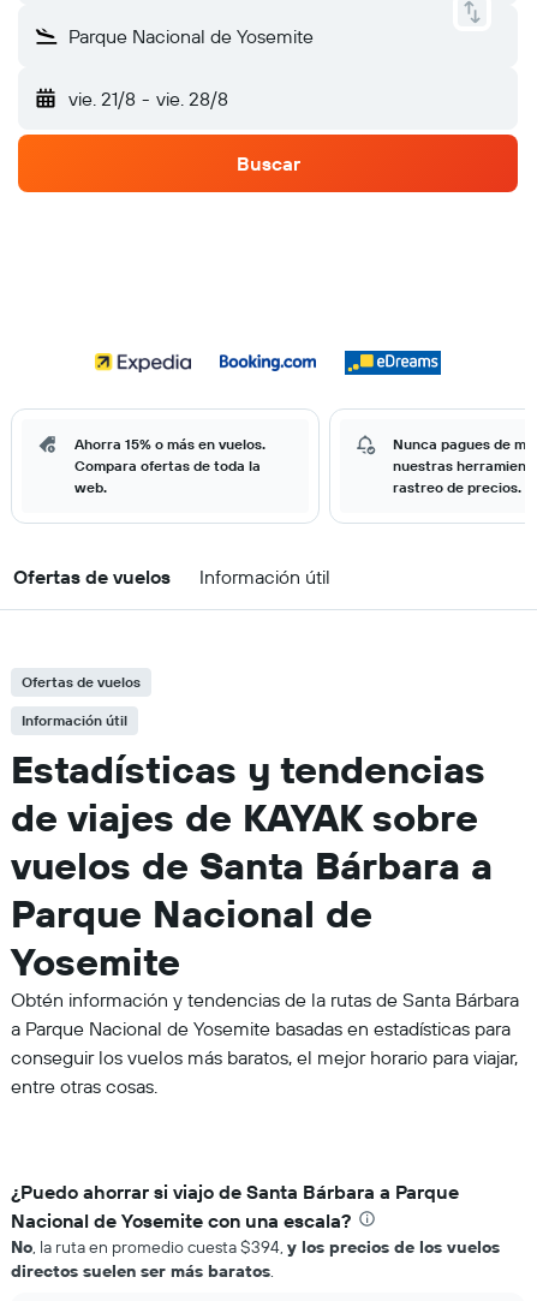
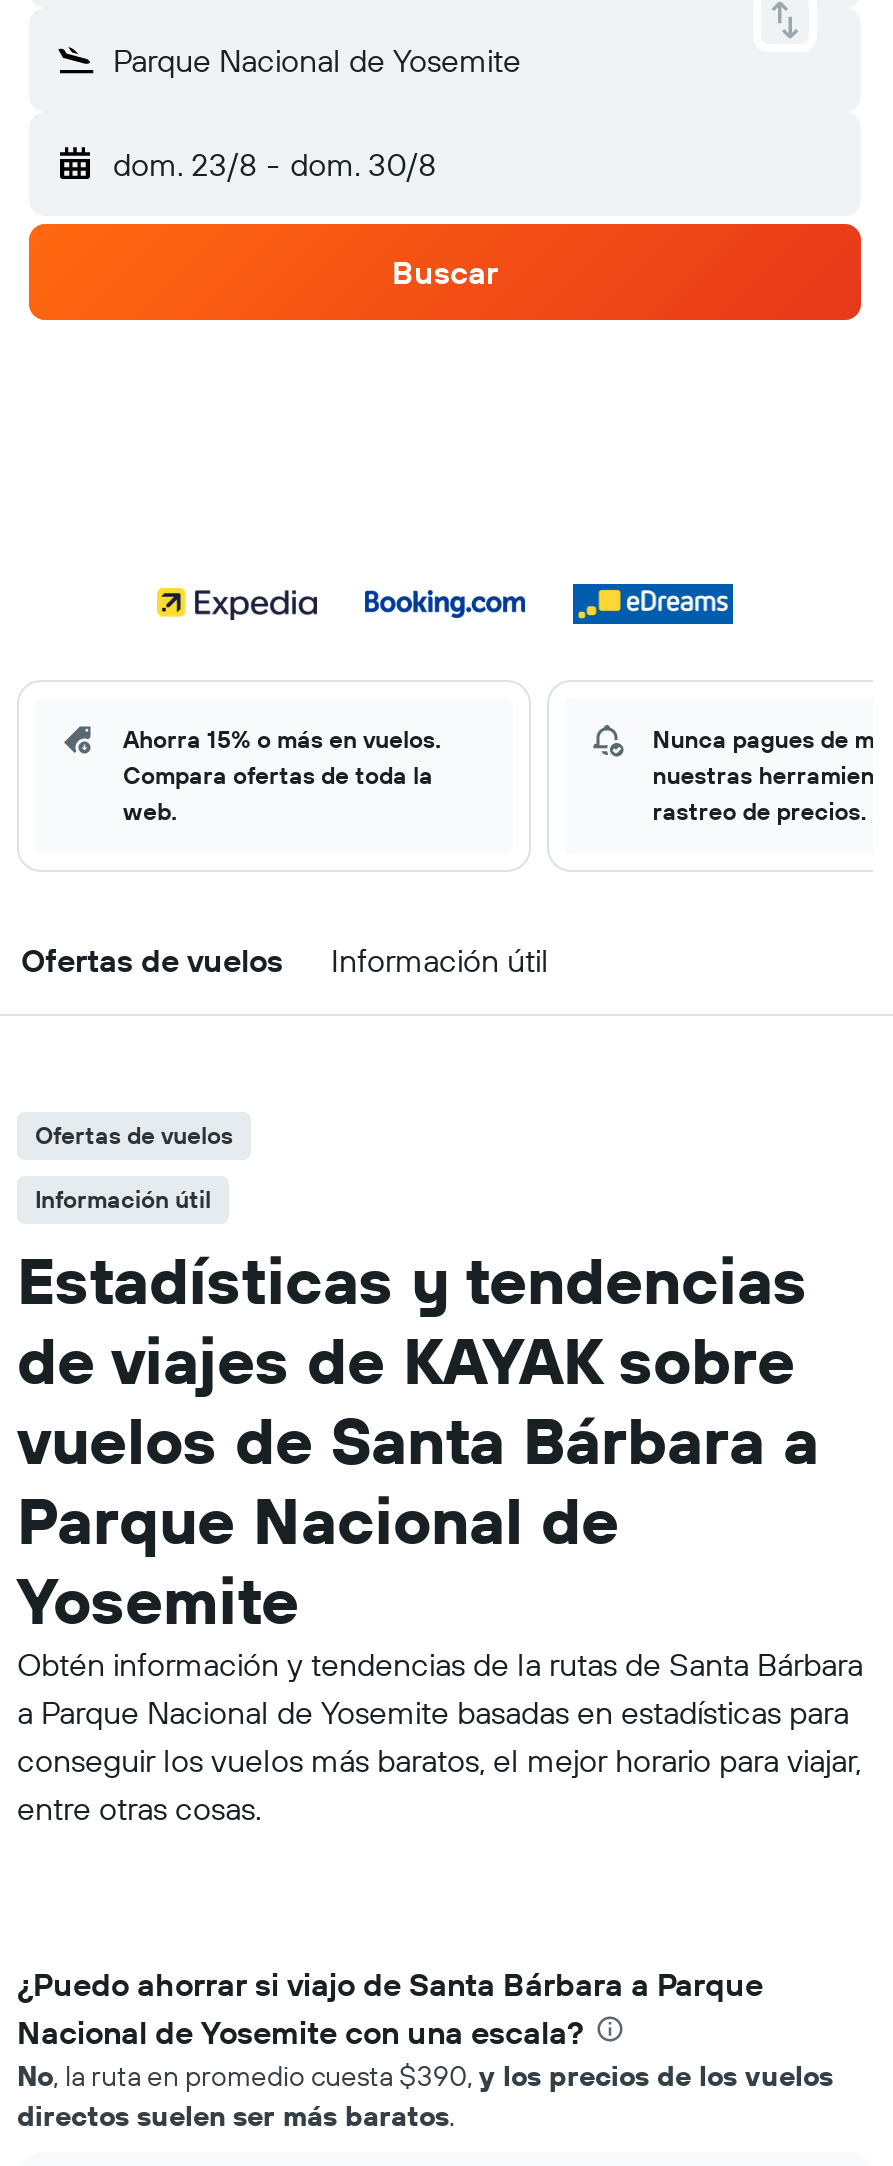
- vie. 21/8 - vie. 28/8
+ dom. 23/8 - dom. 30/8

- No, la ruta en promedio cuesta $394, y los precios de los vuelos
+ No, la ruta en promedio cuesta $390, y los precios de los vuelos
